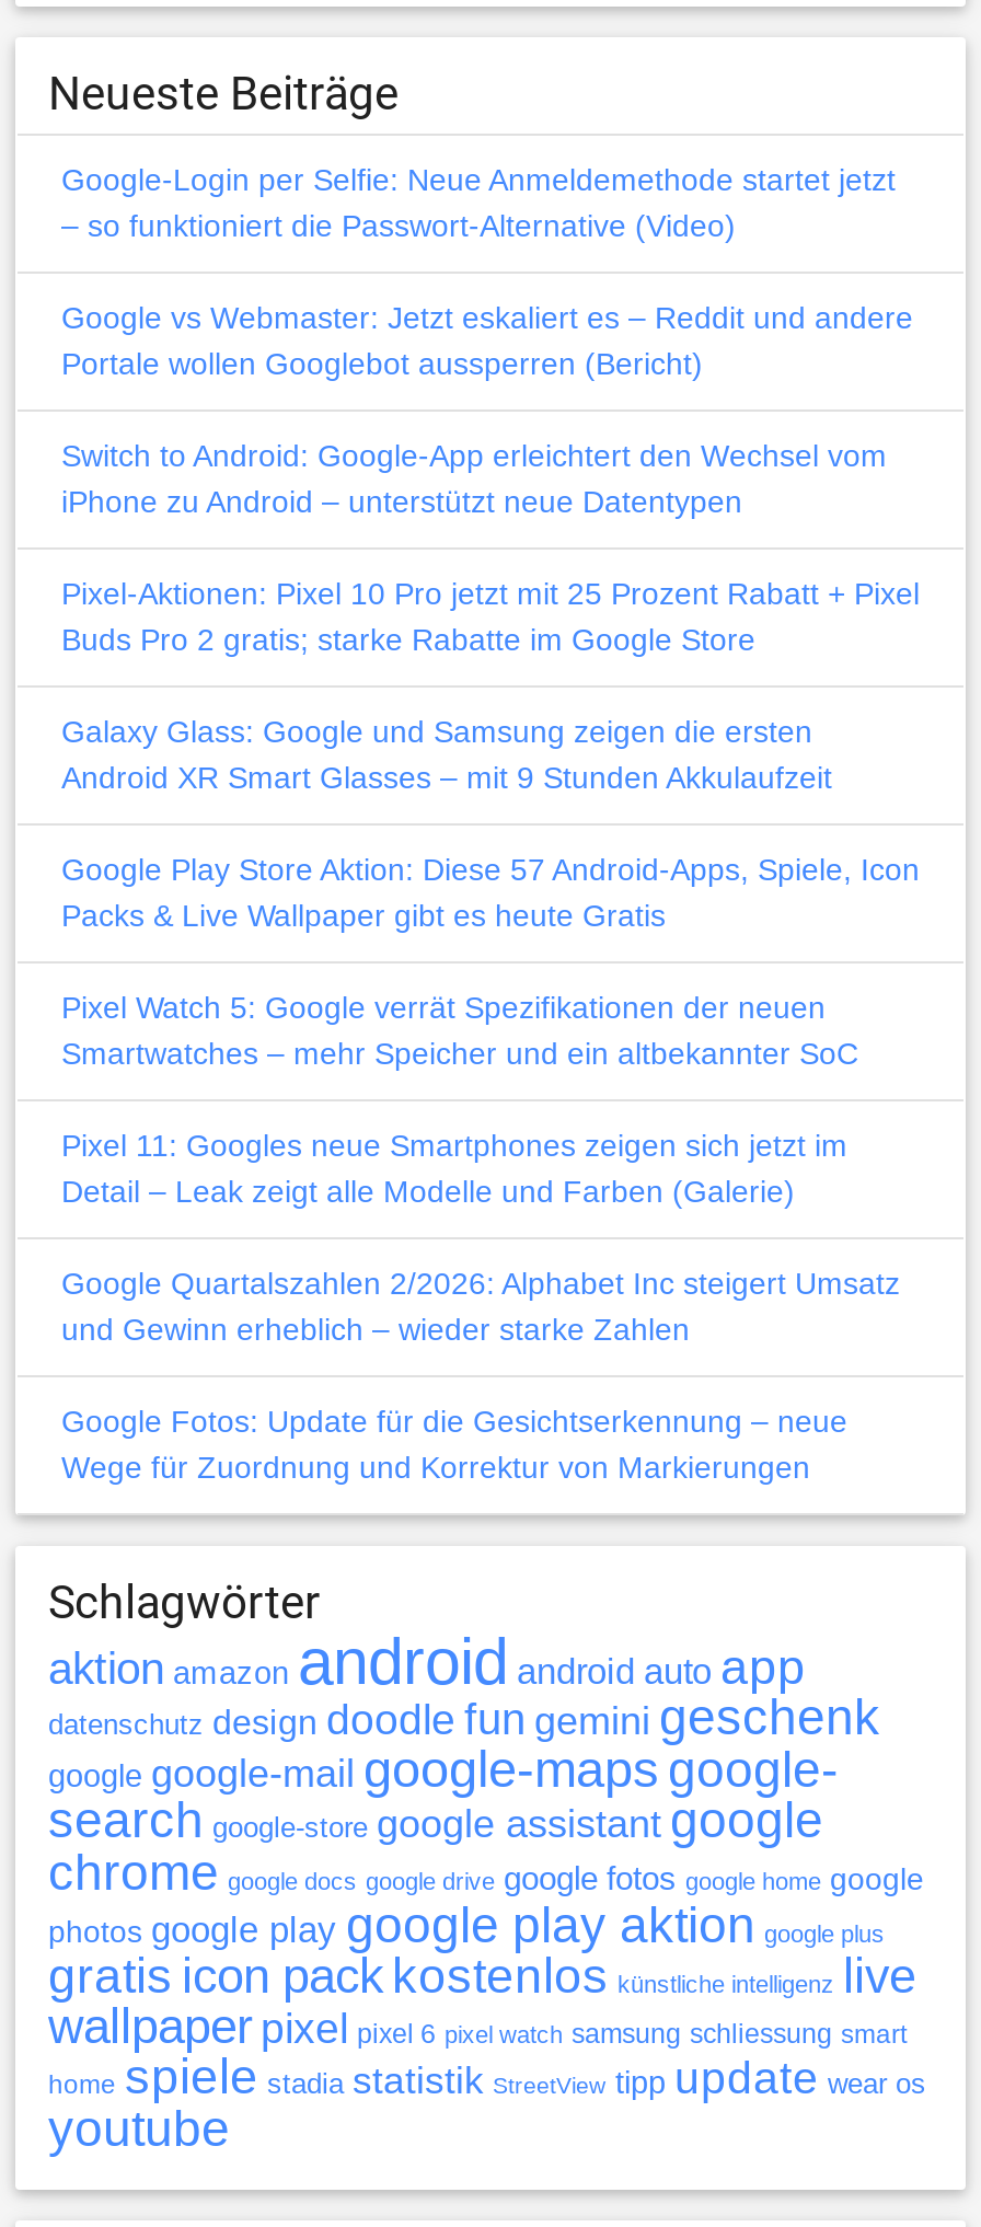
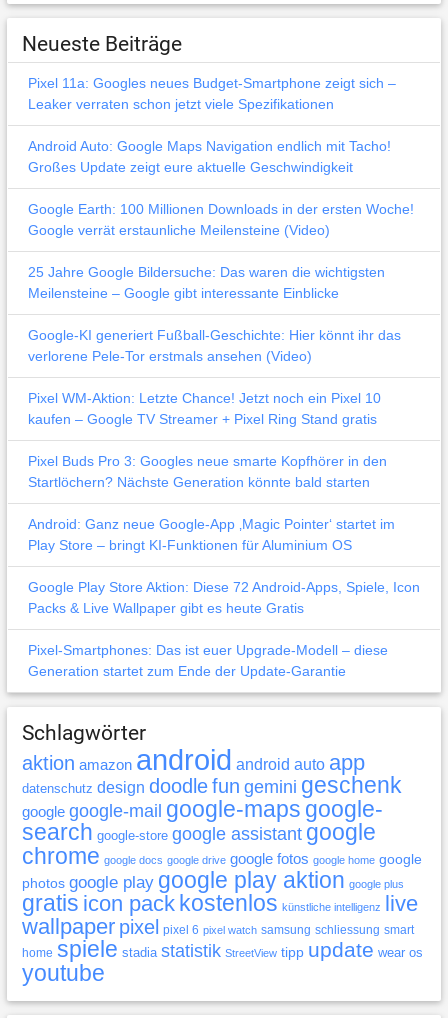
- Google-Login per Selfie: Neue Anmeldemethode startet jetzt
- – so funktioniert die Passwort-Alternative (Video)
- Google vs Webmaster: Jetzt eskaliert es – Reddit und andere
- Portale wollen Googlebot aussperren (Bericht)
- Switch to Android: Google-App erleichtert den Wechsel vom
- iPhone zu Android – unterstützt neue Datentypen
- Pixel-Aktionen: Pixel 10 Pro jetzt mit 25 Prozent Rabatt + Pixel
- Buds Pro 2 gratis; starke Rabatte im Google Store
- Galaxy Glass: Google und Samsung zeigen die ersten
- Android XR Smart Glasses – mit 9 Stunden Akkulaufzeit
- Google Play Store Aktion: Diese 57 Android-Apps, Spiele, Icon
+ Pixel 11a: Googles neues Budget-Smartphone zeigt sich –
+ Leaker verraten schon jetzt viele Spezifikationen
+ Android Auto: Google Maps Navigation endlich mit Tacho!
+ Großes Update zeigt eure aktuelle Geschwindigkeit
+ Google Earth: 100 Millionen Downloads in der ersten Woche!
+ Google verrät erstaunliche Meilensteine (Video)
+ 25 Jahre Google Bildersuche: Das waren die wichtigsten
+ Meilensteine – Google gibt interessante Einblicke
+ Google-KI generiert Fußball-Geschichte: Hier könnt ihr das
+ verlorene Pele-Tor erstmals ansehen (Video)
+ Pixel WM-Aktion: Letzte Chance! Jetzt noch ein Pixel 10
+ kaufen – Google TV Streamer + Pixel Ring Stand gratis
+ Pixel Buds Pro 3: Googles neue smarte Kopfhörer in den
+ Startlöchern? Nächste Generation könnte bald starten
+ Android: Ganz neue Google-App ‚Magic Pointer‘ startet im
+ Play Store – bringt KI-Funktionen für Aluminium OS
+ Google Play Store Aktion: Diese 72 Android-Apps, Spiele, Icon

moved down: Packs & Live Wallpaper gibt es heute Gratis

- Pixel Watch 5: Google verrät Spezifikationen der neuen
- Smartwatches – mehr Speicher und ein altbekannter SoC
- Pixel 11: Googles neue Smartphones zeigen sich jetzt im
- Detail – Leak zeigt alle Modelle und Farben (Galerie)
- Google Quartalszahlen 2/2026: Alphabet Inc steigert Umsatz
- und Gewinn erheblich – wieder starke Zahlen
- Google Fotos: Update für die Gesichtserkennung – neue
- Wege für Zuordnung und Korrektur von Markierungen
+ Pixel-Smartphones: Das ist euer Upgrade-Modell – diese
+ Generation startet zum Ende der Update-Garantie
